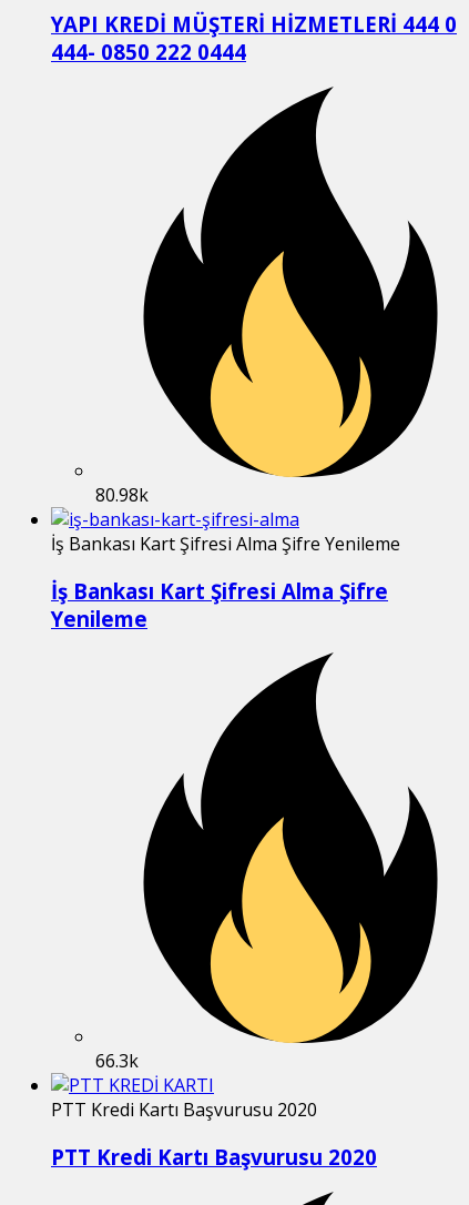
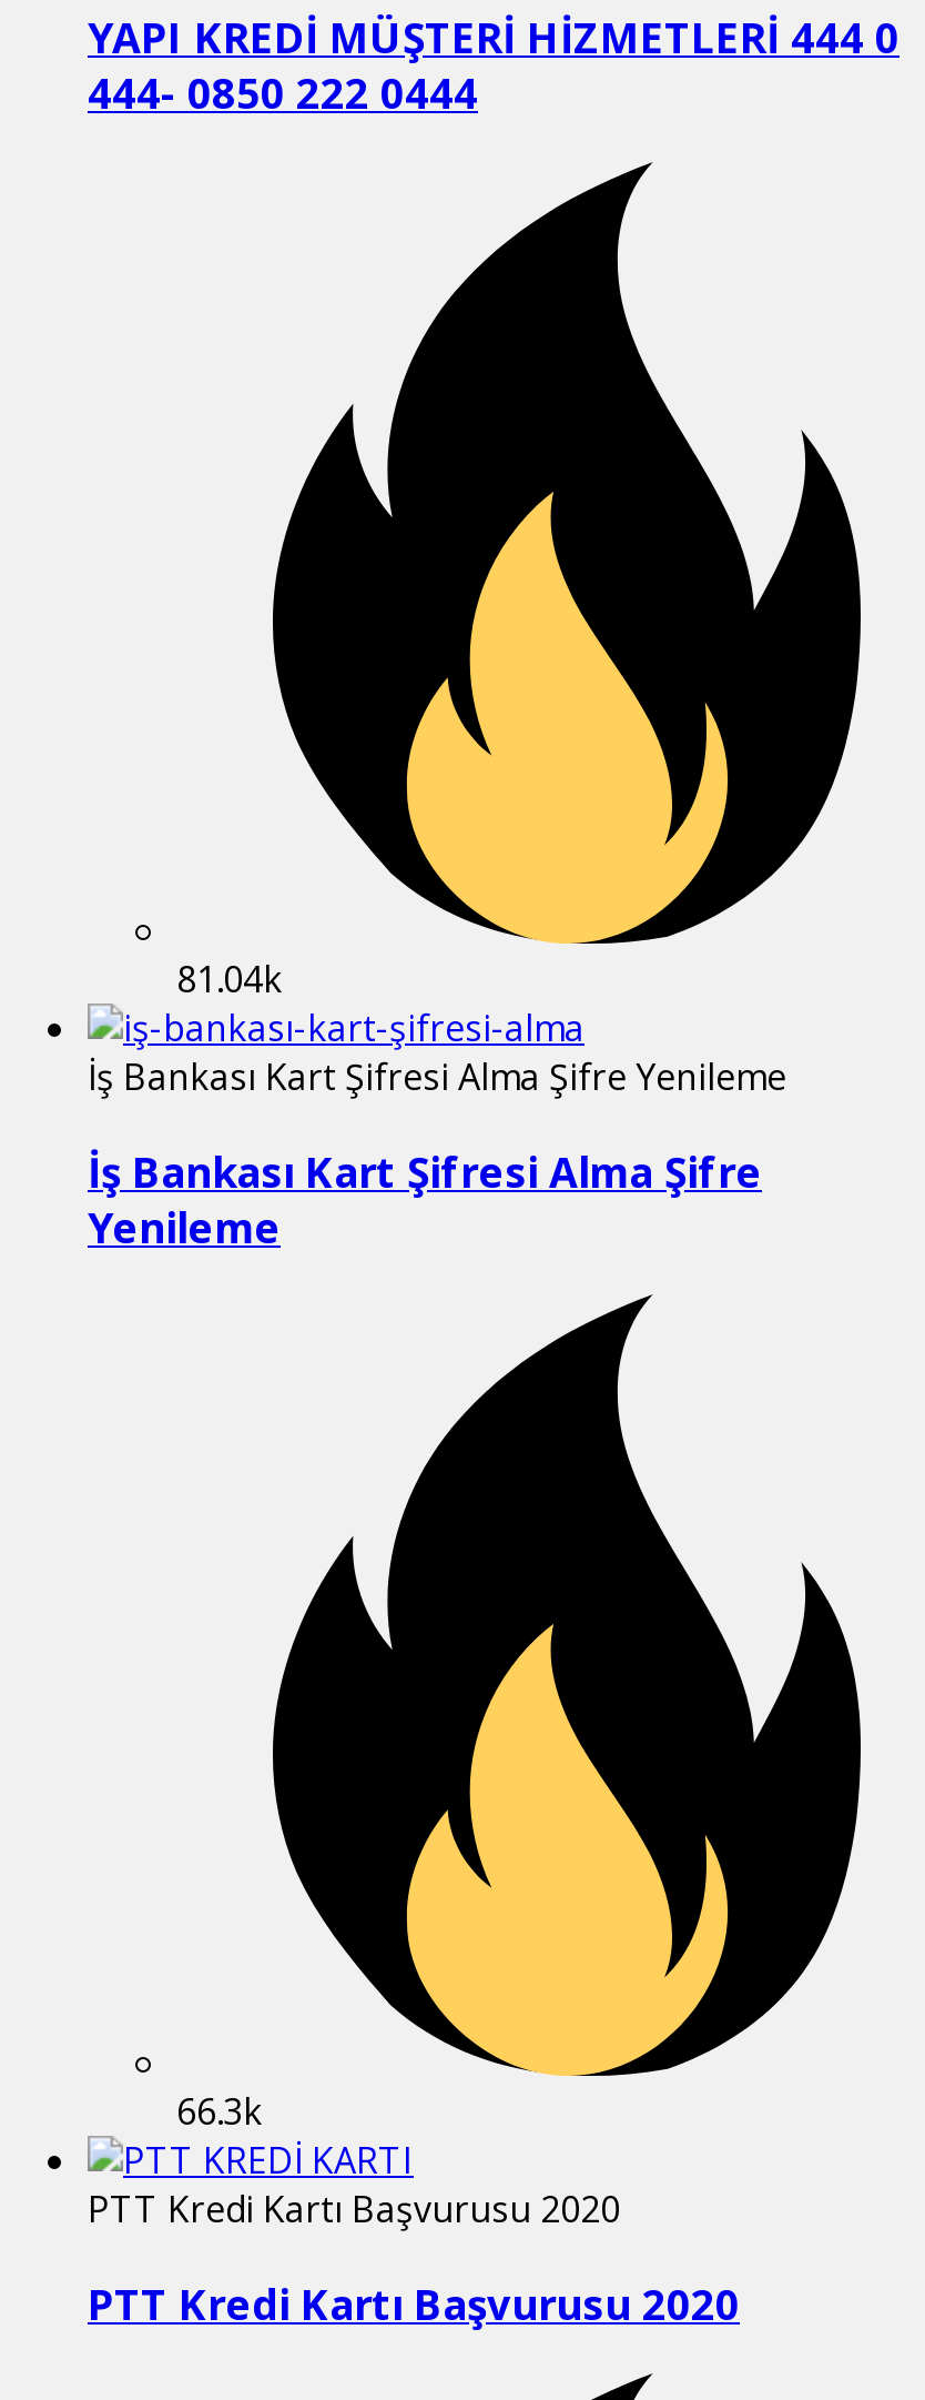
- 80.98k
+ 81.04k
